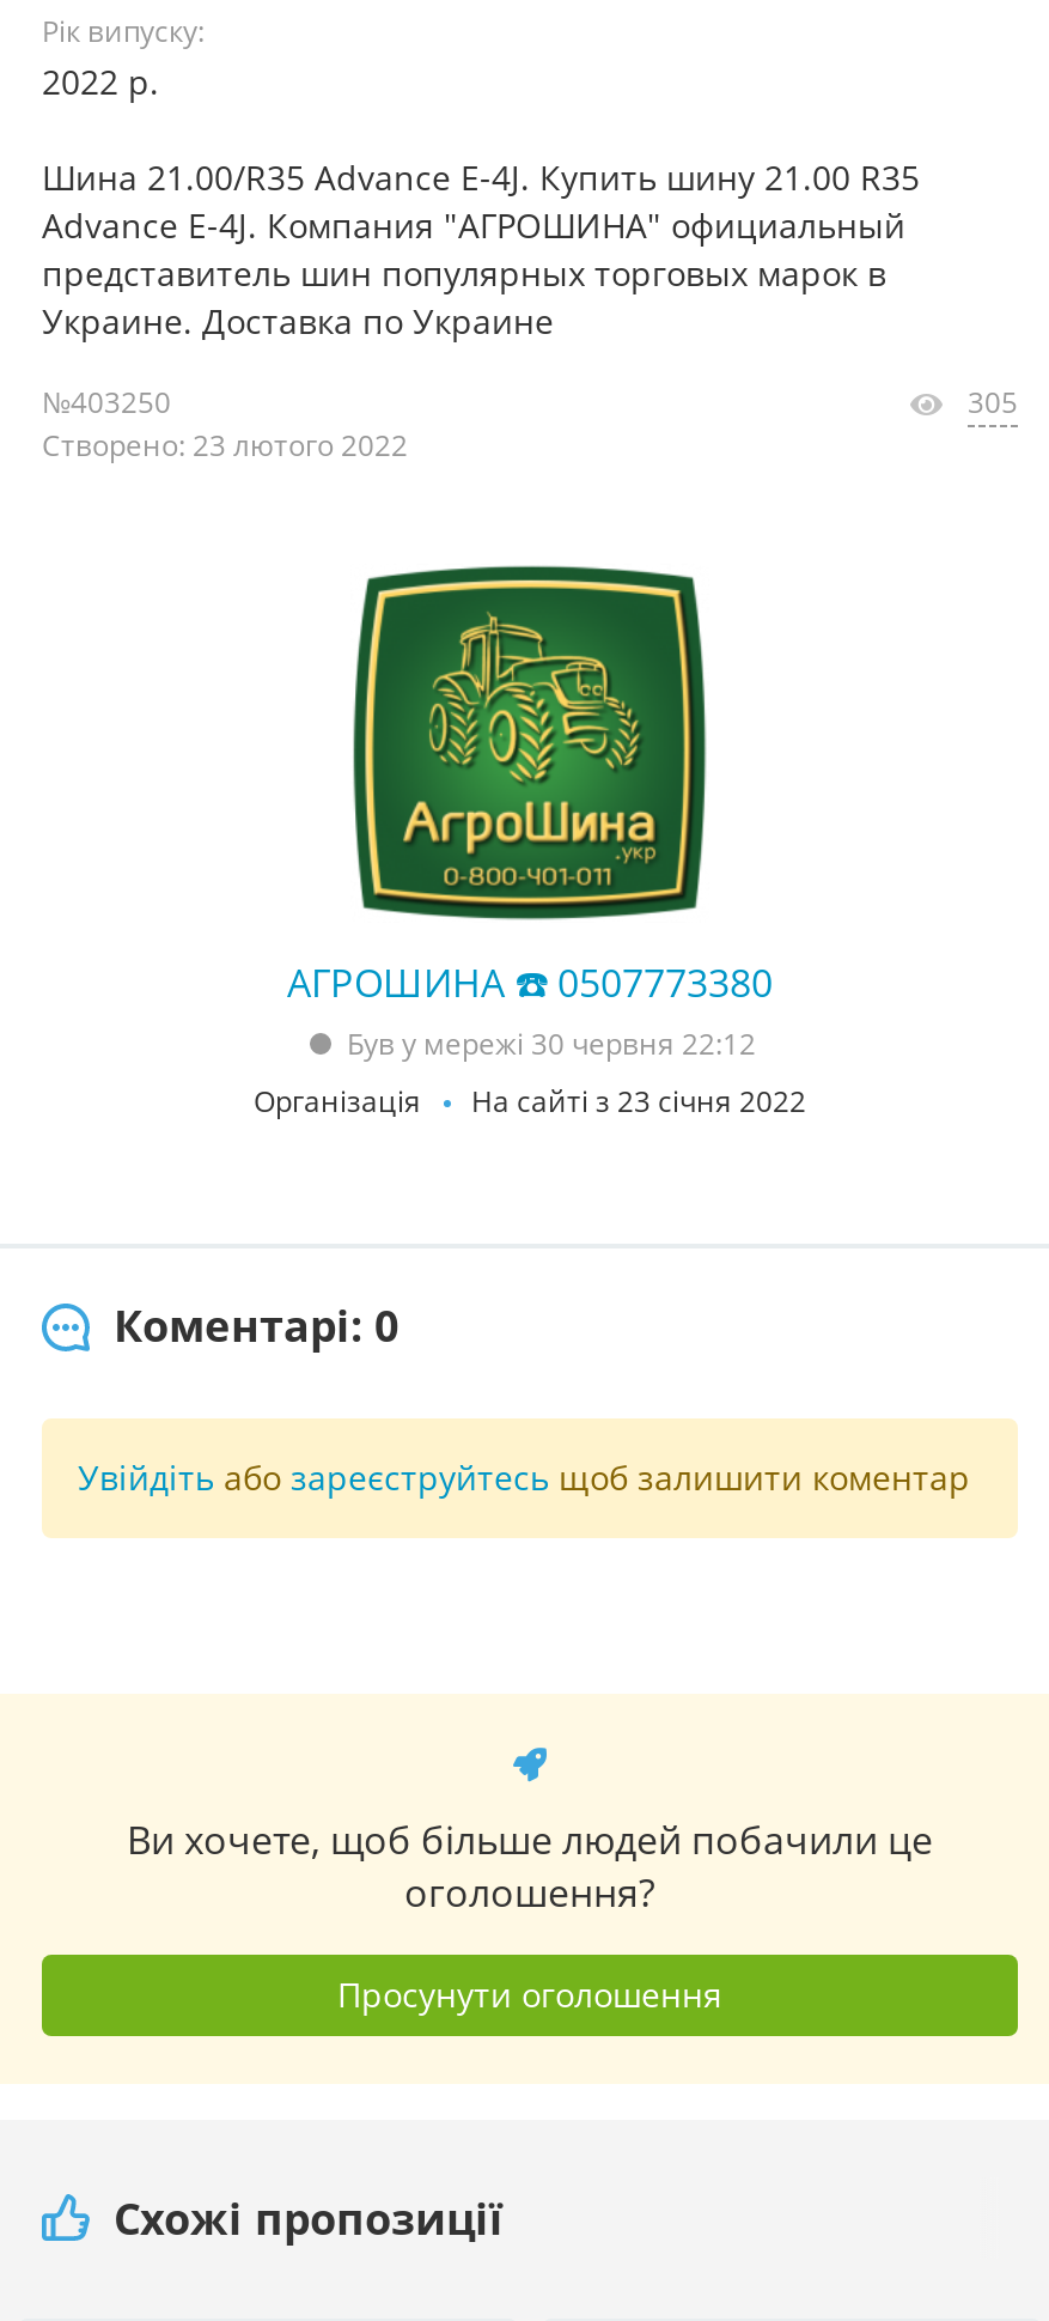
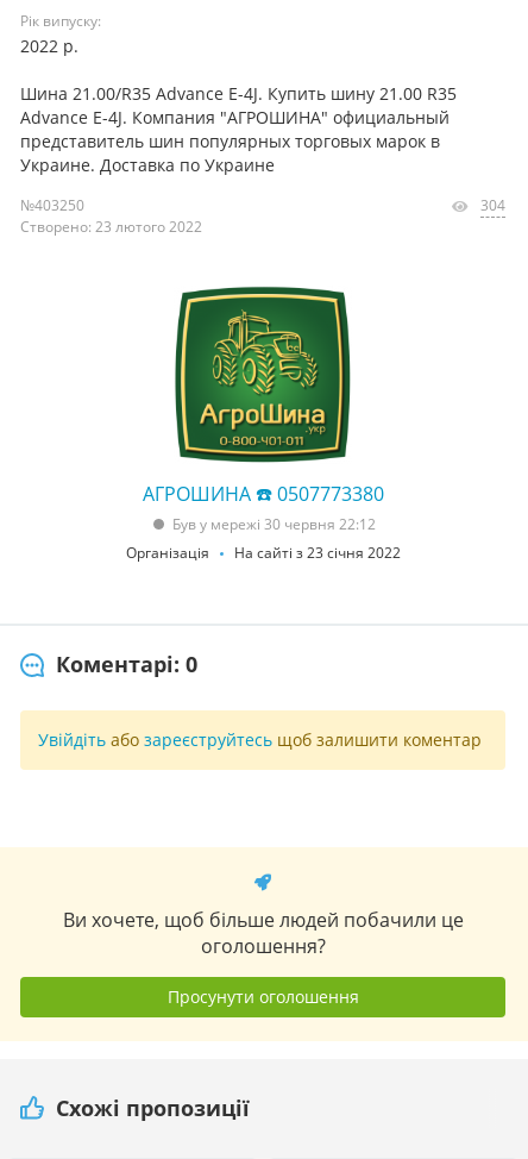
- 305
+ 304
